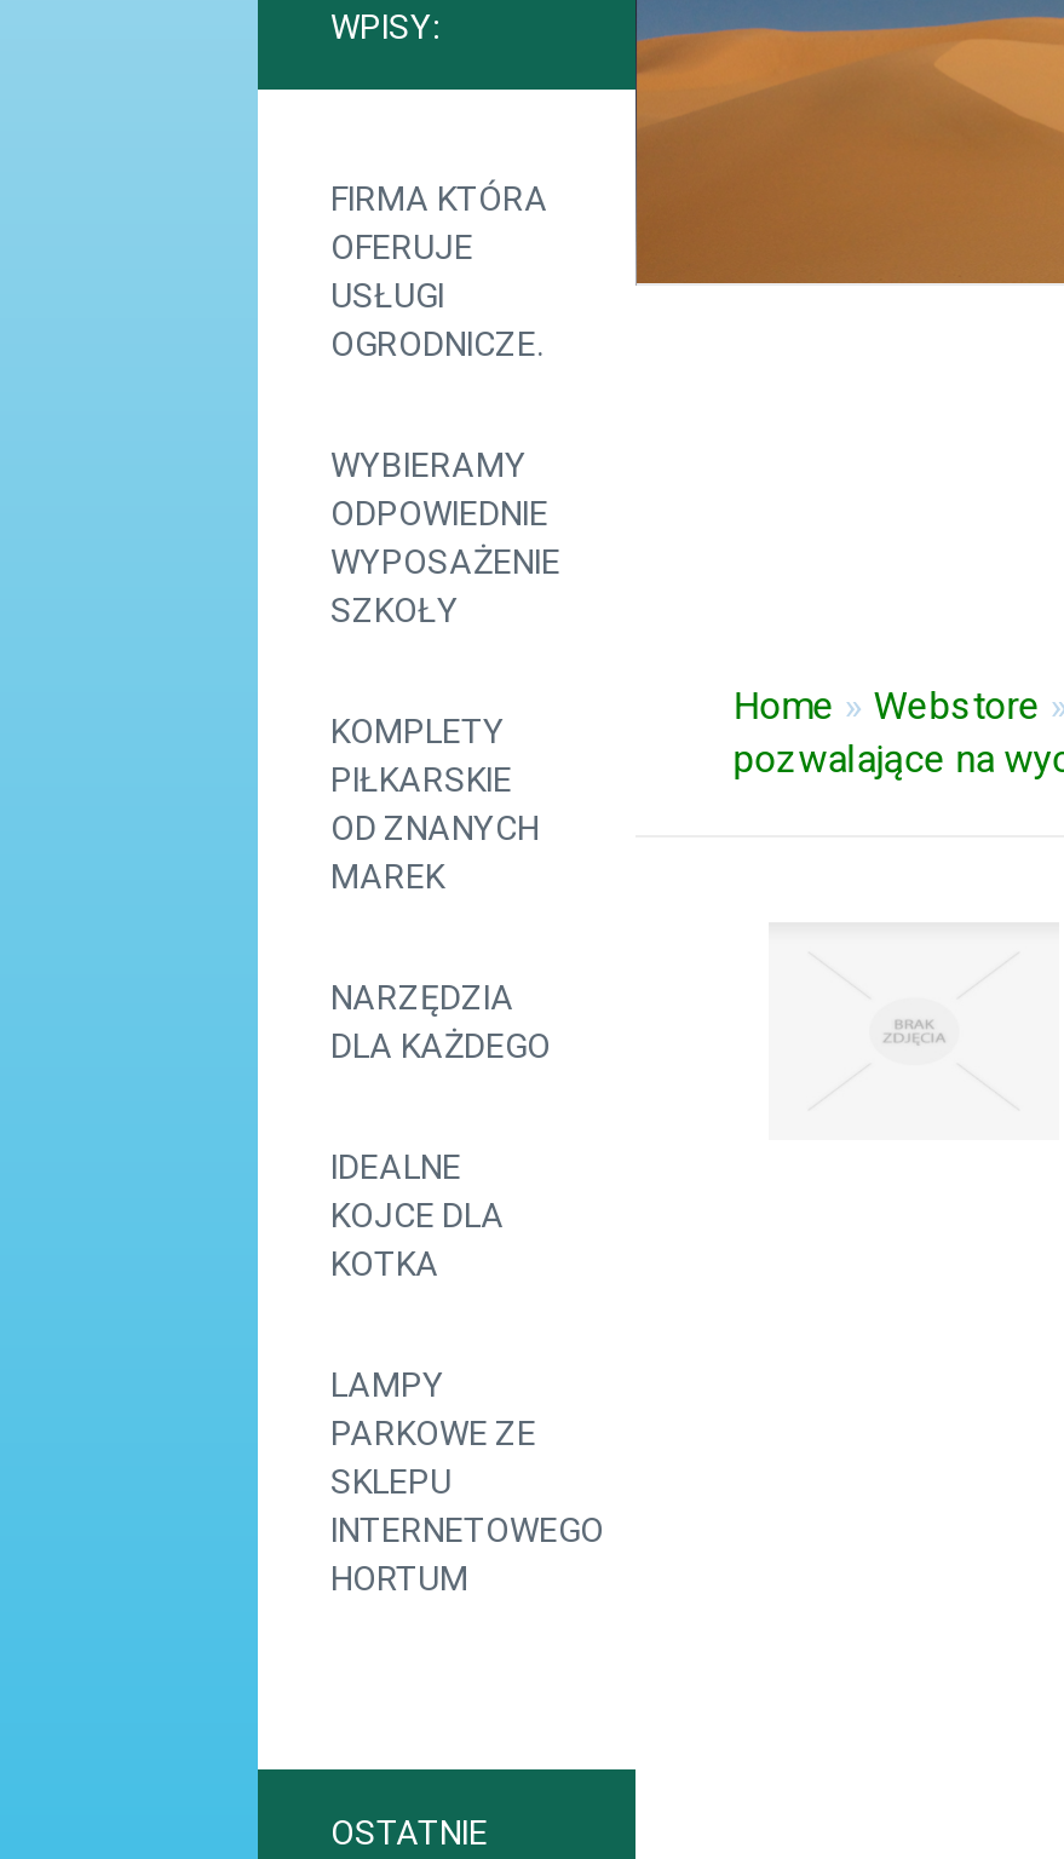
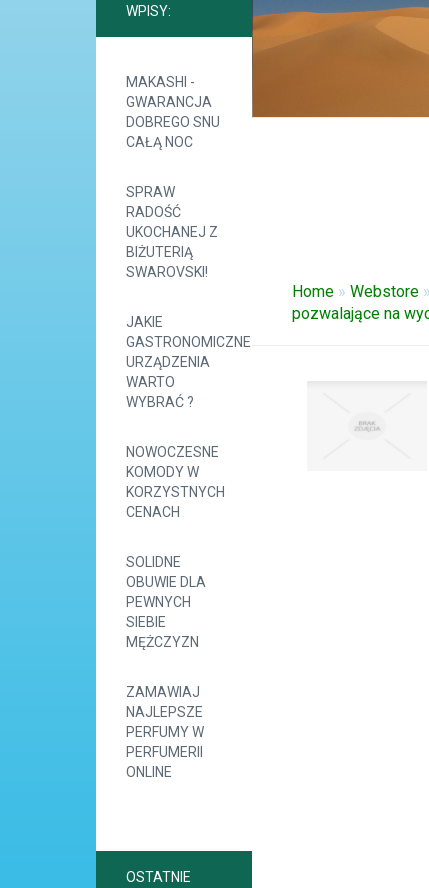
- FIRMA KTÓRA
- OFERUJE
- USŁUGI
- OGRODNICZE.
+ MAKASHI -
+ GWARANCJA
+ DOBREGO SNU
+ CAŁĄ NOC

- WYBIERAMY
- ODPOWIEDNIE
- WYPOSAŻENIE
- SZKOŁY
+ SPRAW
+ RADOŚĆ
+ UKOCHANEJ Z
+ BIŻUTERIĄ
+ SWAROVSKI!

- KOMPLETY
- PIŁKARSKIE
- OD ZNANYCH
- MAREK
+ JAKIE
+ GASTRONOMICZNE
+ URZĄDZENIA
+ WARTO
+ WYBRAĆ ?

- NARZĘDZIA
- DLA KAŻDEGO
+ NOWOCZESNE
+ KOMODY W
+ KORZYSTNYCH
+ CENACH

- IDEALNE
- KOJCE DLA
- KOTKA
+ SOLIDNE
+ OBUWIE DLA
+ PEWNYCH
+ SIEBIE
+ MĘŻCZYZN

- LAMPY
- PARKOWE ZE
- SKLEPU
- INTERNETOWEGO
- HORTUM
+ ZAMAWIAJ
+ NAJLEPSZE
+ PERFUMY W
+ PERFUMERII
+ ONLINE
